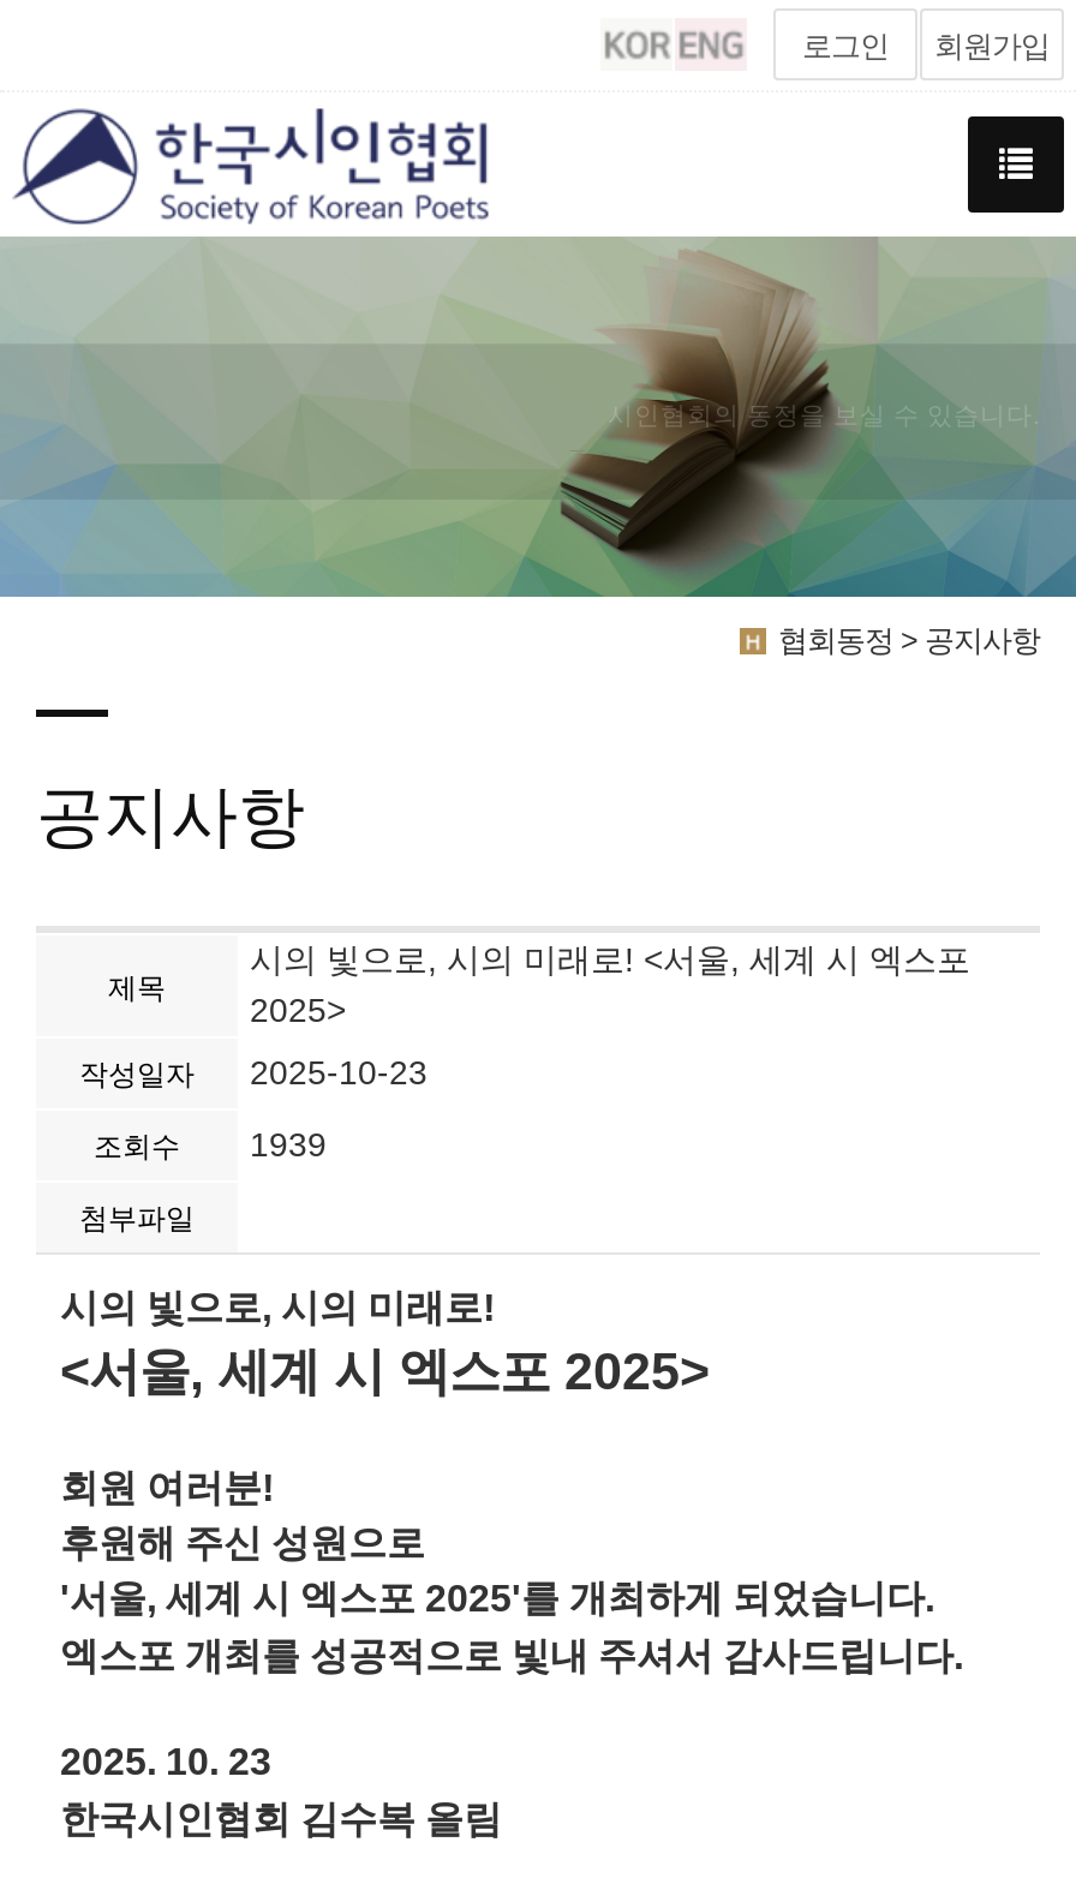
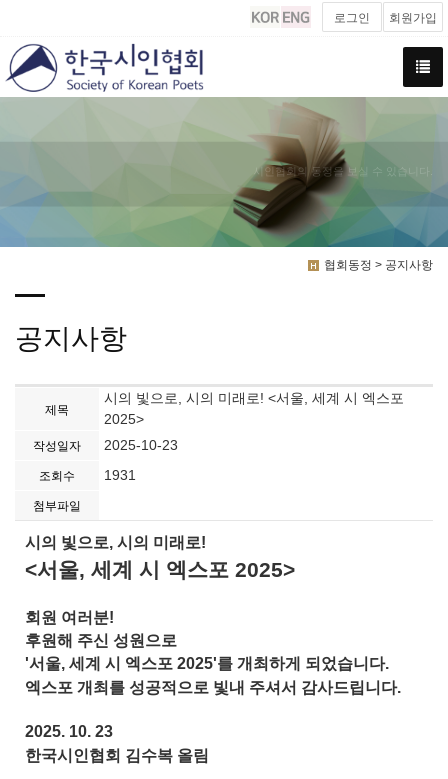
- 1939
+ 1931
